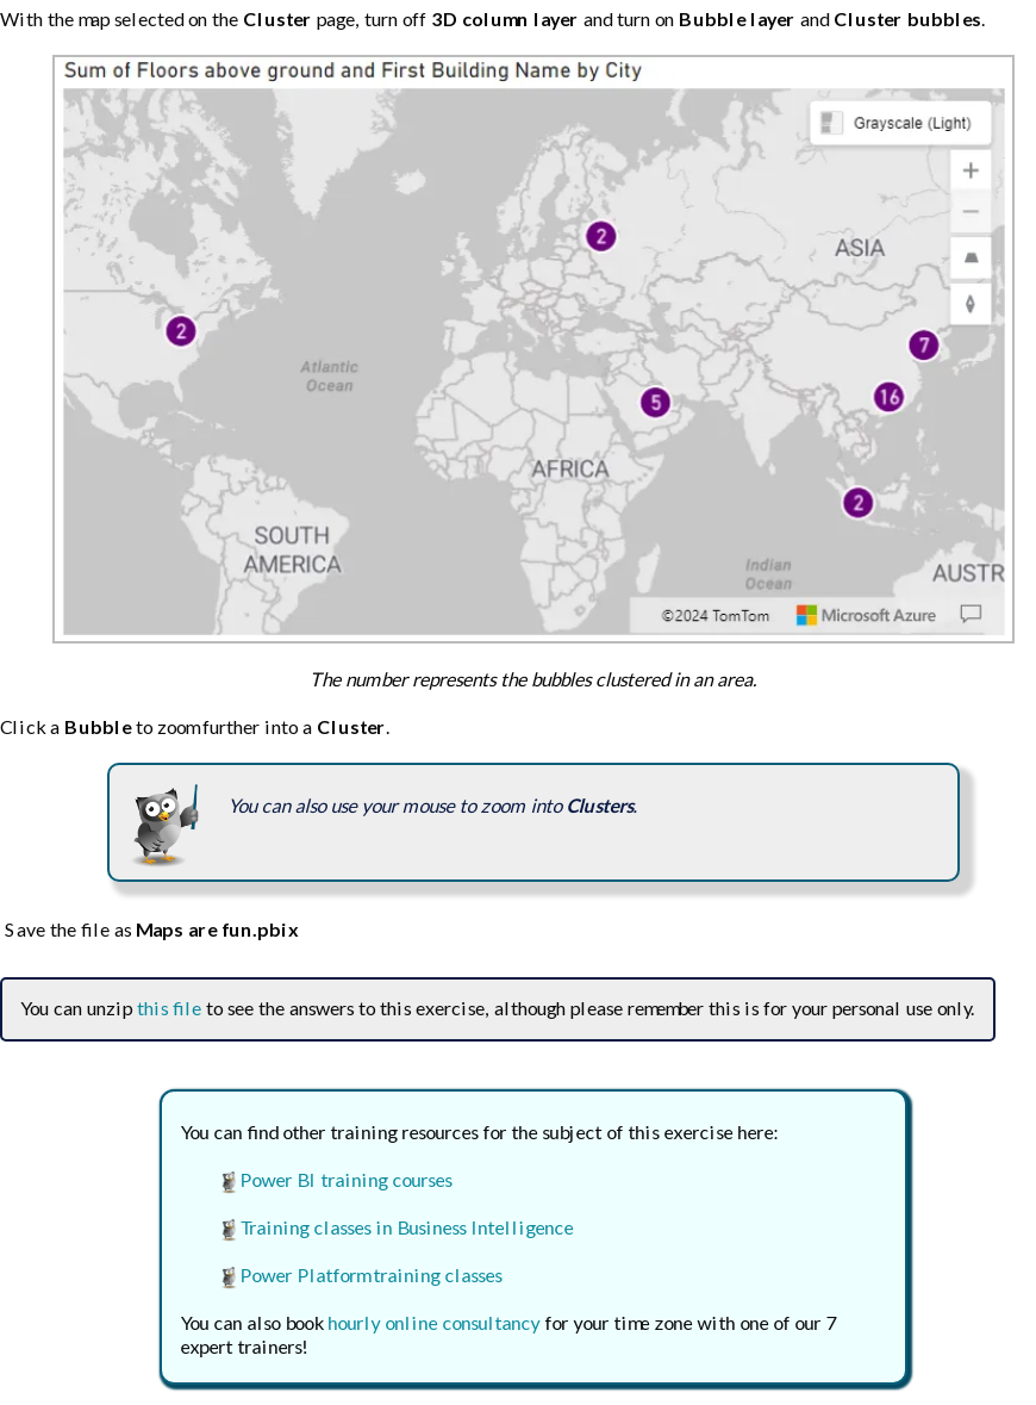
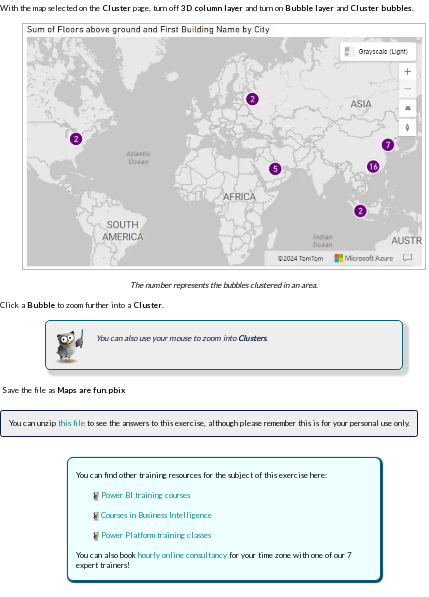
- Training classes in Business Intelligence
+ Courses in Business Intelligence
